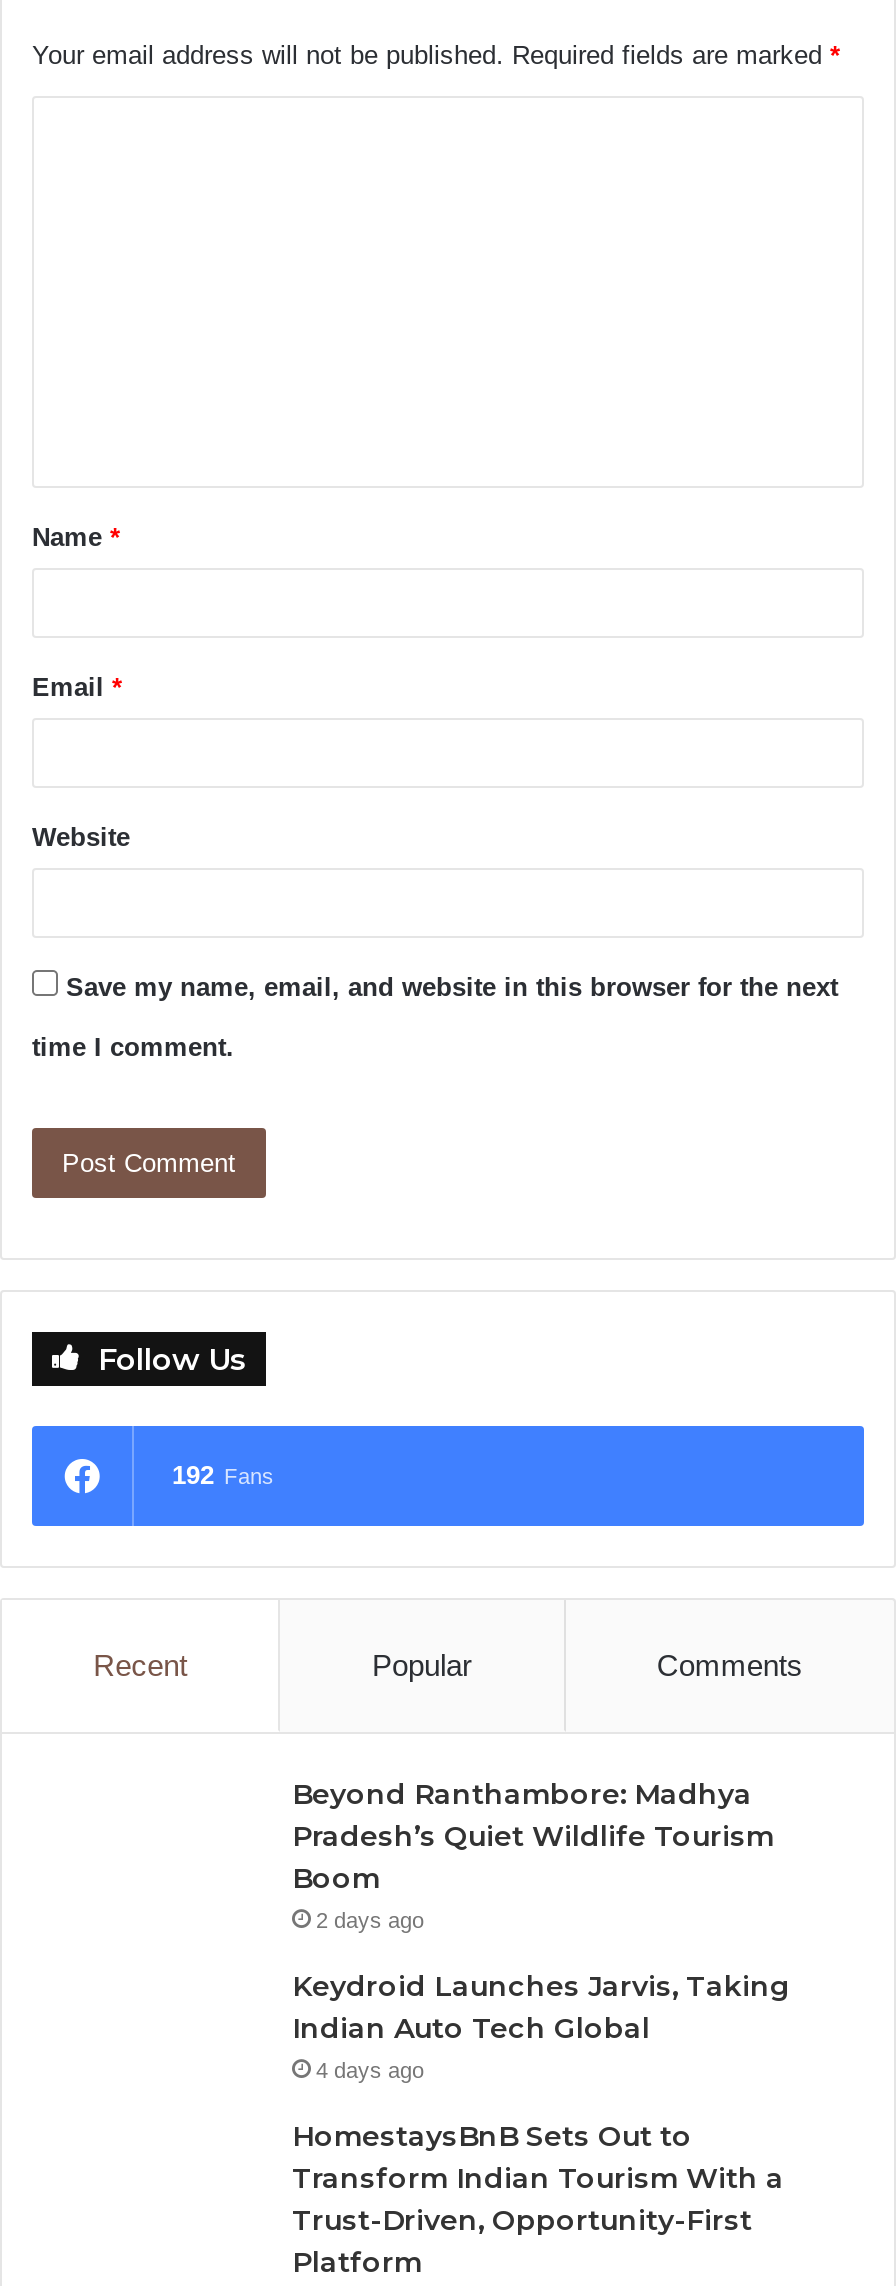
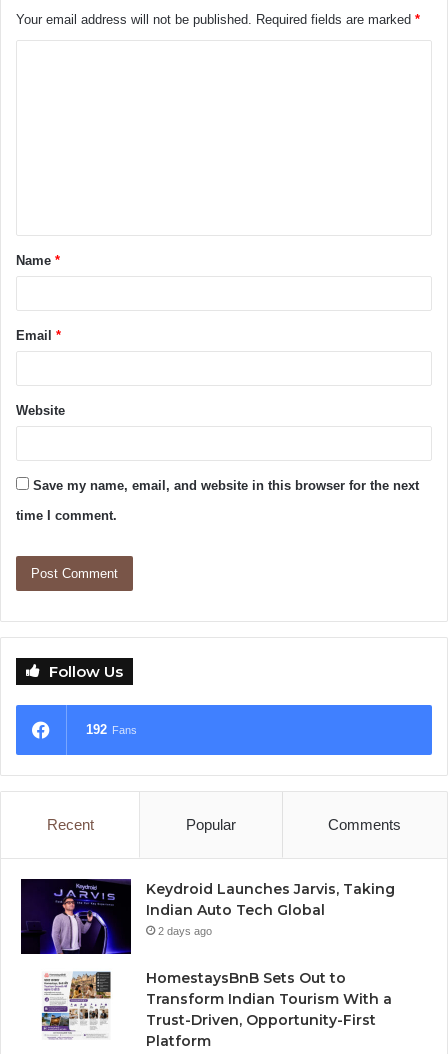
+ [image]

- Beyond Ranthambore: Madhya
- Pradesh’s Quiet Wildlife Tourism
- Boom
- 2 days ago

- 4 days ago
+ 2 days ago

+ [image]
